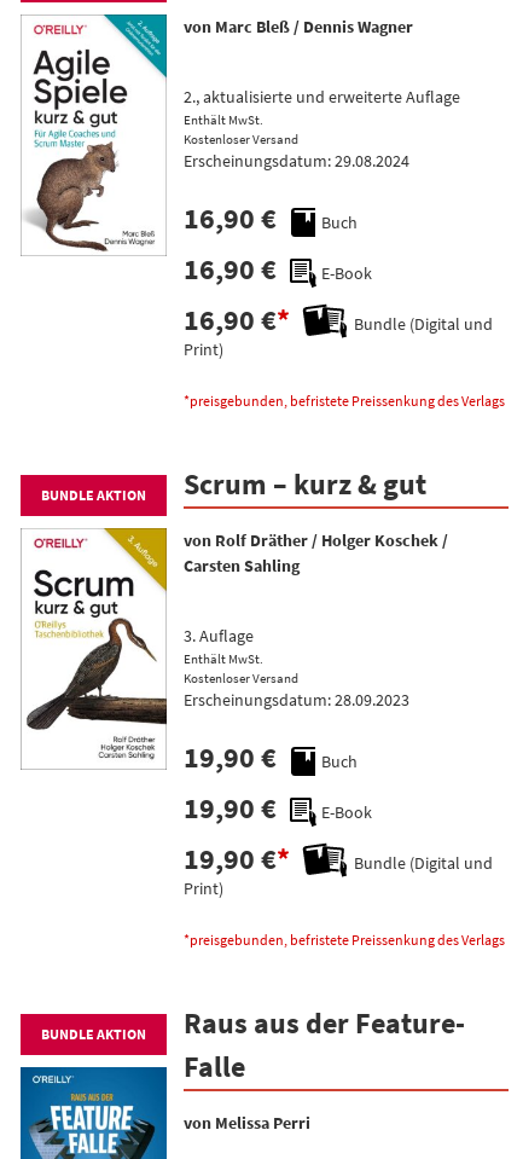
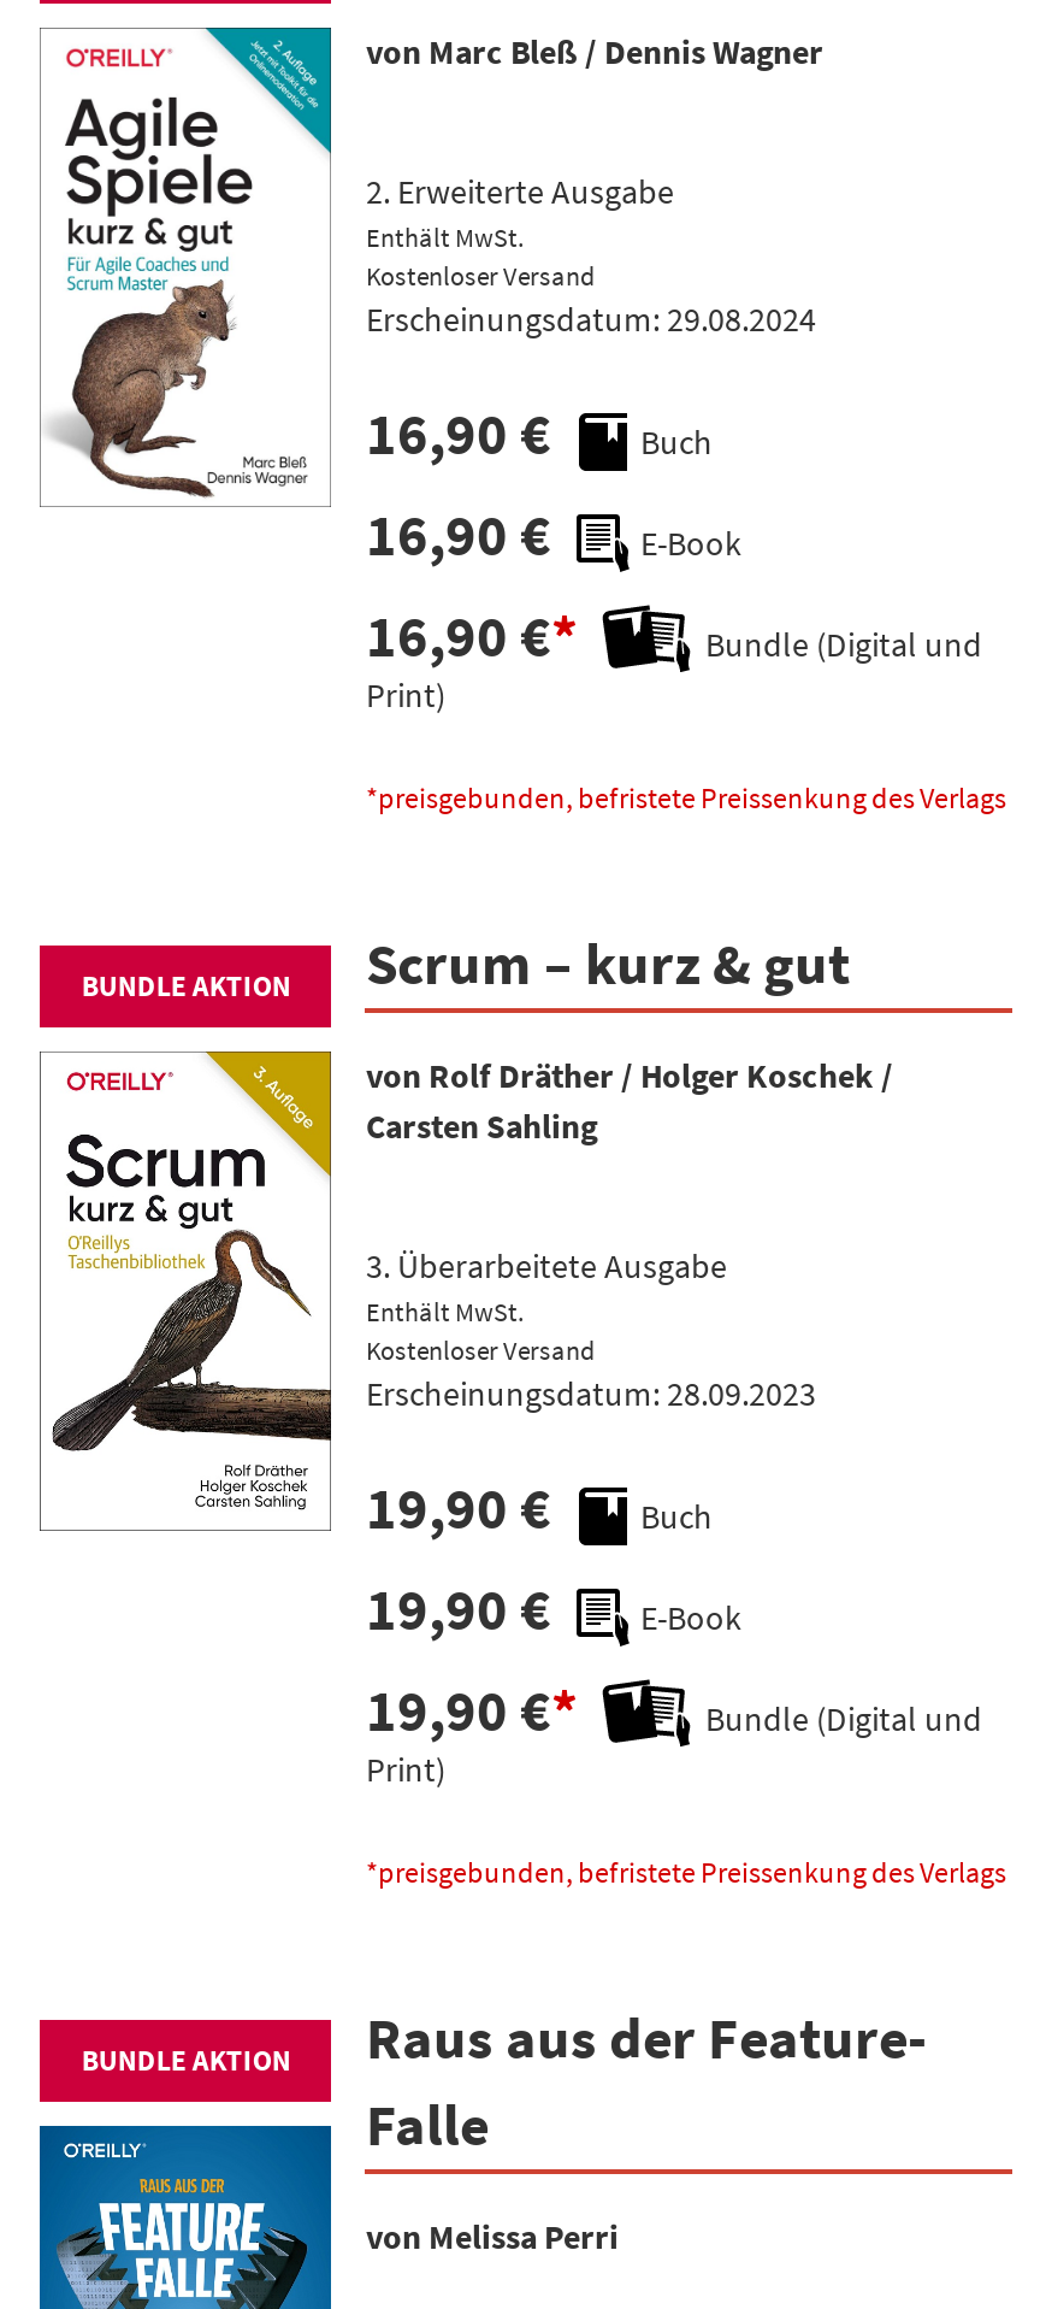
- 2., aktualisierte und erweiterte Auflage
+ 2. Erweiterte Ausgabe

- 3. Auflage
+ 3. Überarbeitete Ausgabe
